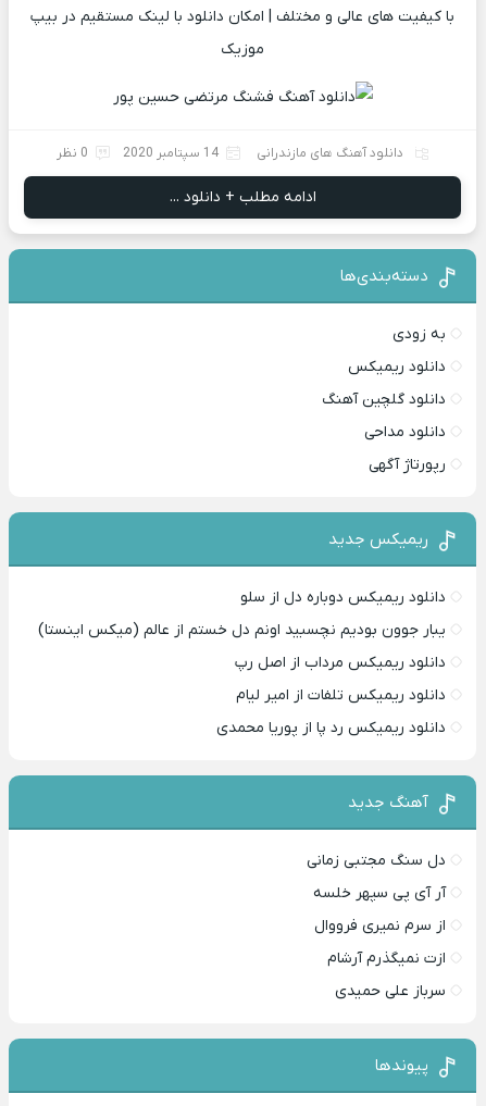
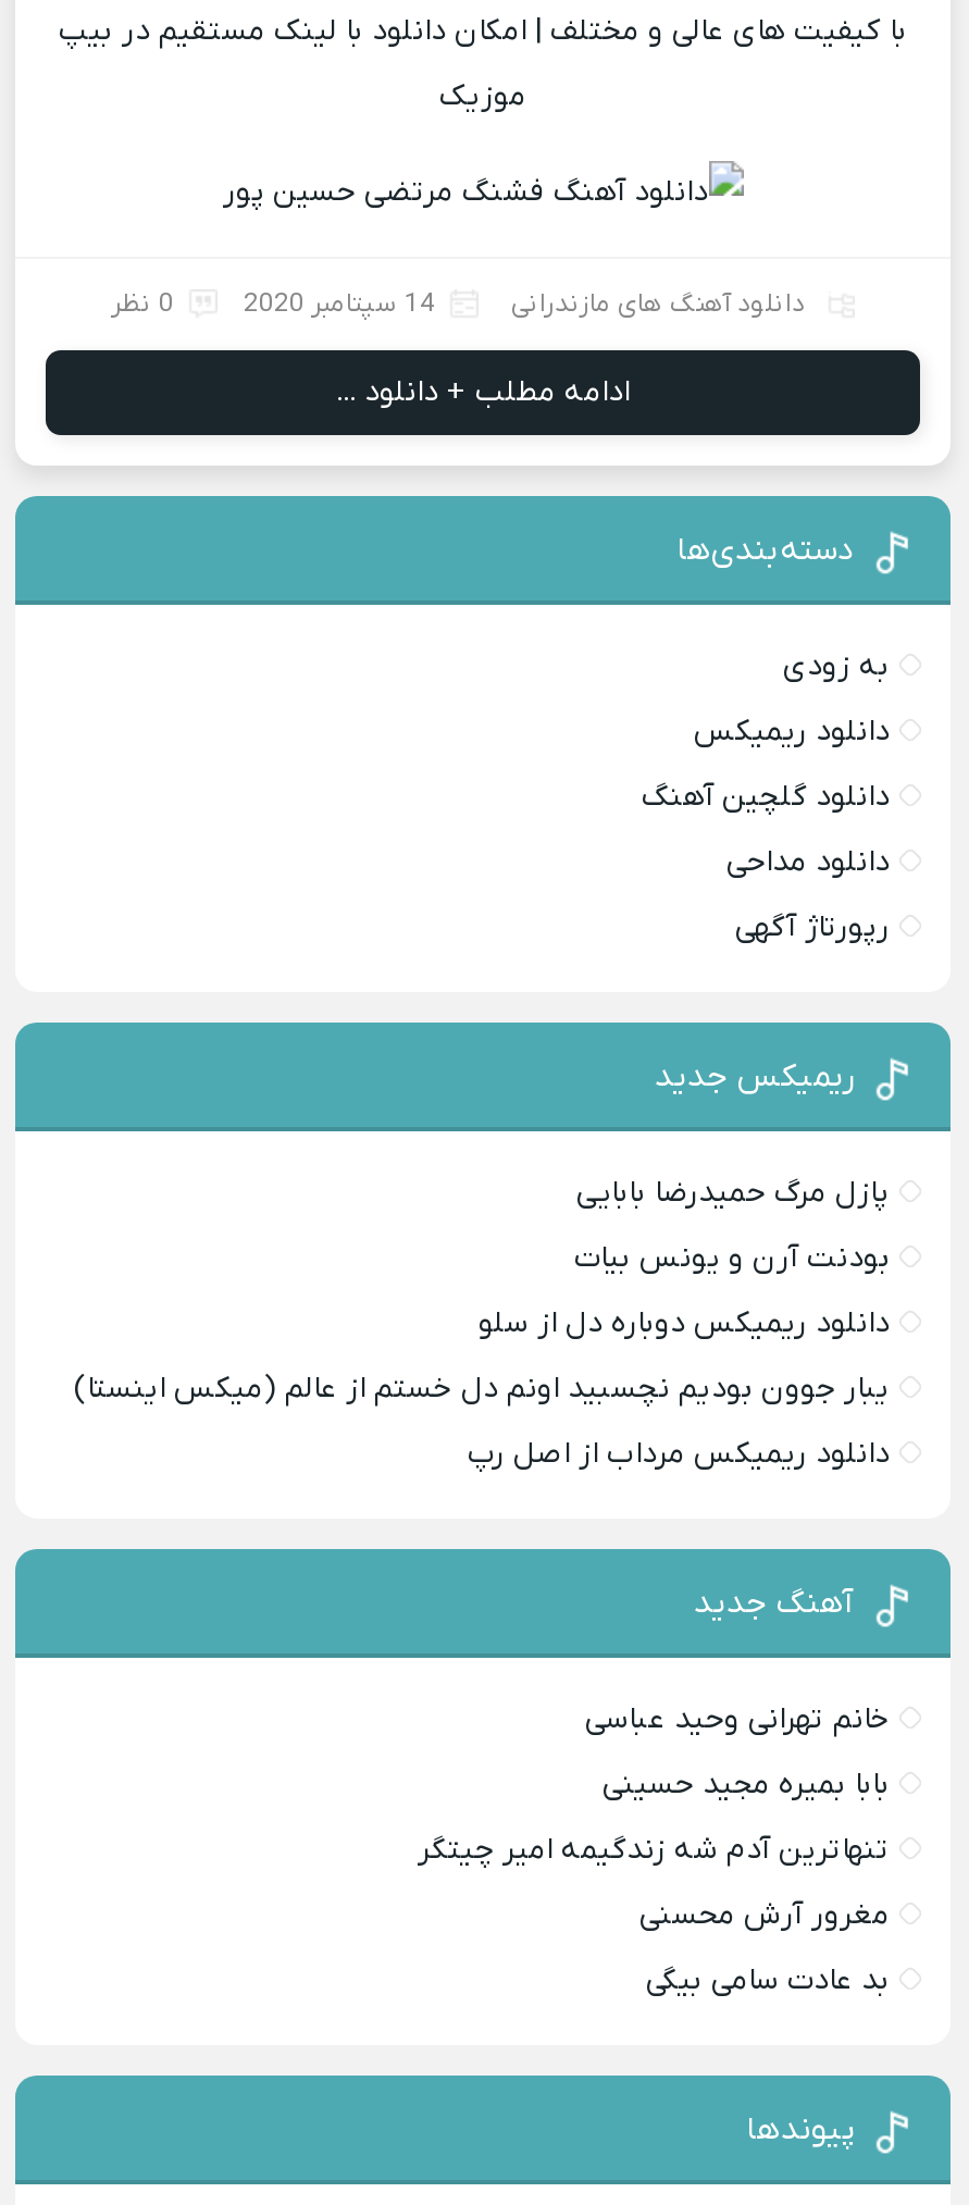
+ پازل مرگ حمیدرضا بابایی
+ بودنت آرن و یونس بیات

moved down: دانلود ریمیکس دوباره دل از سلو | یبار جوون بودیم نچسبید اونم دل خستم از عالم (میکس اینستا) | دانلود ریمیکس مرداب از اصل رپ

- دانلود ریمیکس تلفات از امیر لیام
- دانلود ریمیکس رد پا از پوریا محمدی

- دل سنگ مجتبی زمانی
+ خانم تهرانی وحید عباسی

- آر آی پی سپهر خلسه
+ بابا بمیره مجید حسینی

- از سرم نمیری فرووال
+ تنهاترین آدم شه زندگیمه امیر چیتگر

- ازت نمیگذرم آرشام
+ مغرور آرش محسنی

- سرباز علی حمیدی
+ بد عادت سامی بیگی
